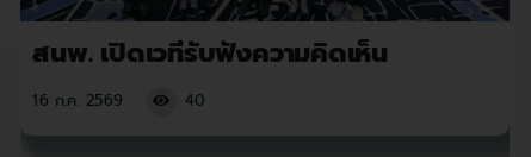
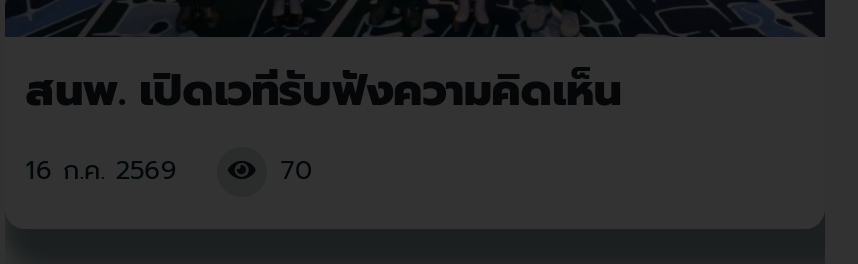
- 40
+ 70
